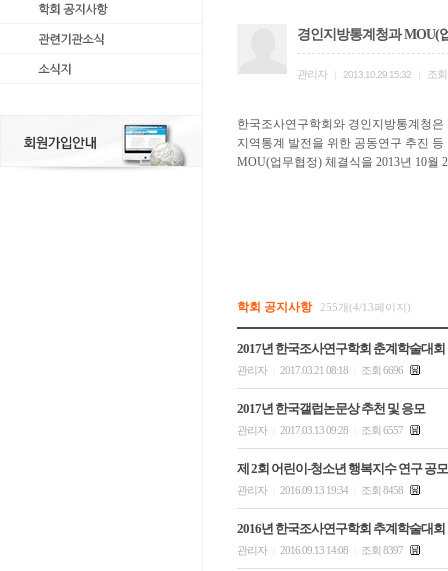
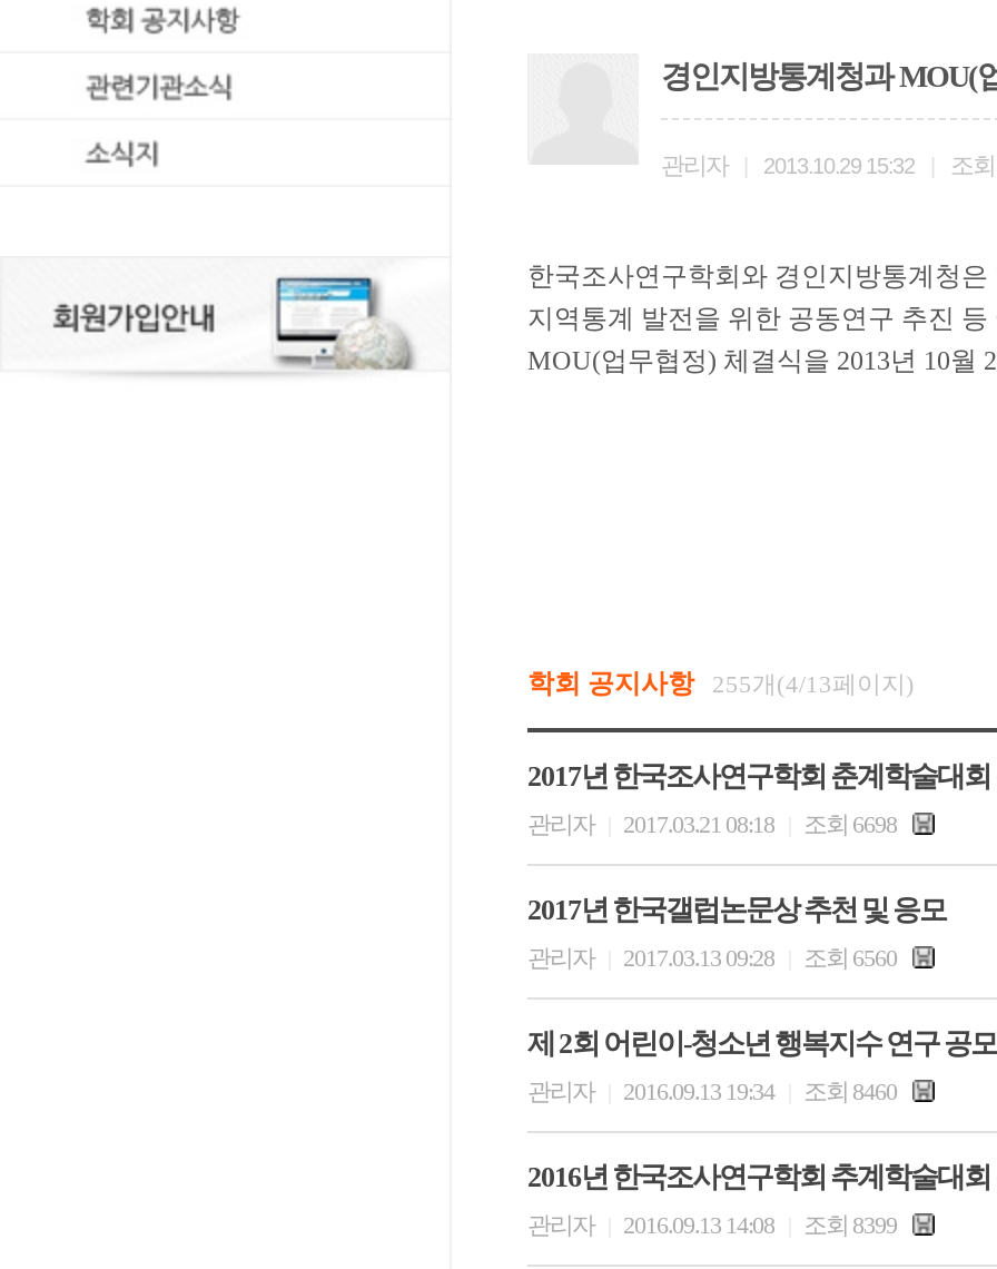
- 관리자 2017.03.21 08:18 조회 6696
+ 관리자 2017.03.21 08:18 조회 6698

- 관리자 2017.03.13 09:28 조회 6557
+ 관리자 2017.03.13 09:28 조회 6560

- 관리자 2016.09.13 19:34 조회 8458
+ 관리자 2016.09.13 19:34 조회 8460

- 관리자 2016.09.13 14:08 조회 8397
+ 관리자 2016.09.13 14:08 조회 8399
